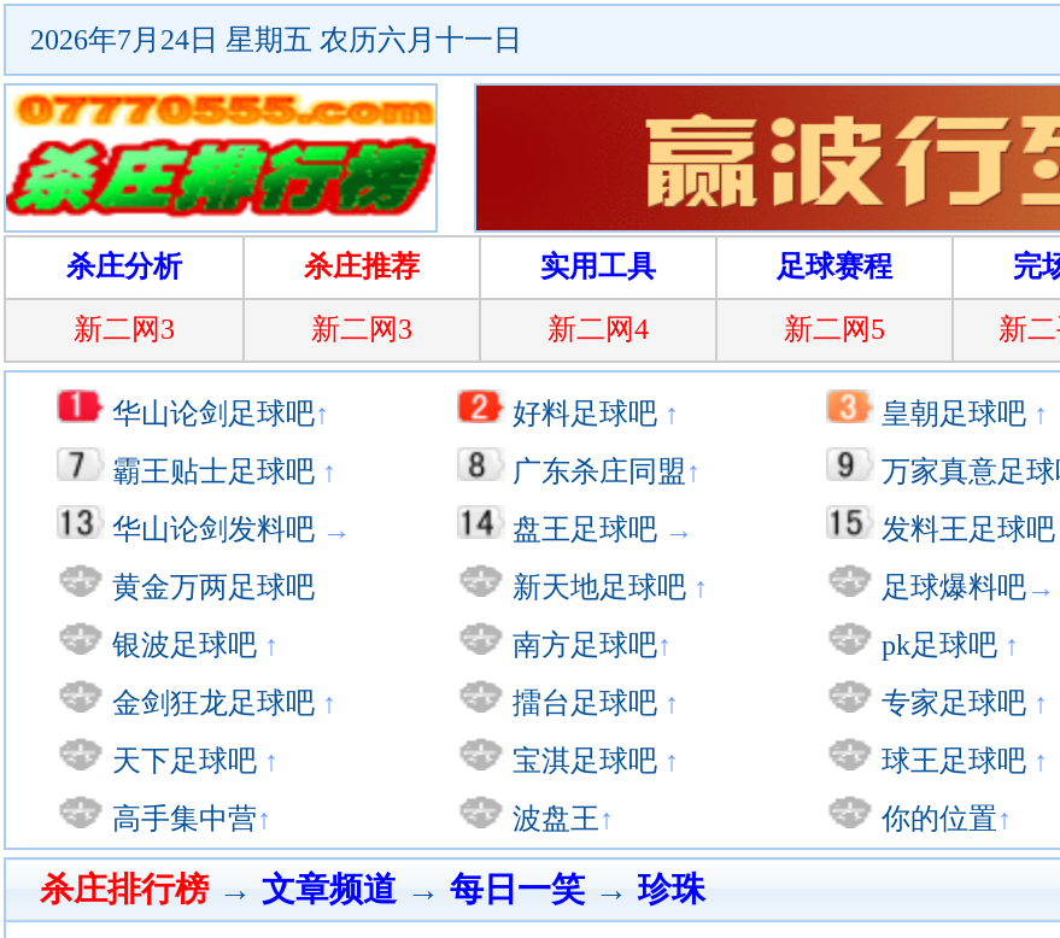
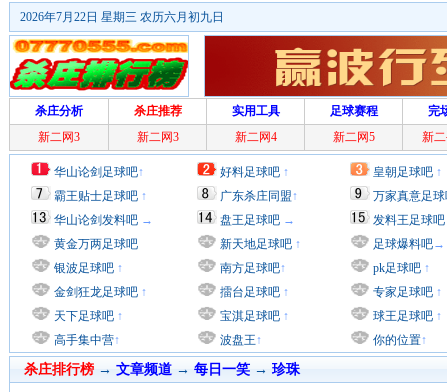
- 2026年7月24日 星期五 农历六月十一日
+ 2026年7月22日 星期三 农历六月初九日
